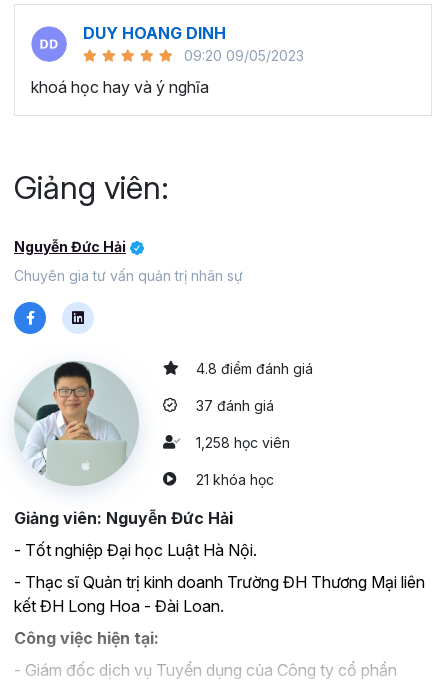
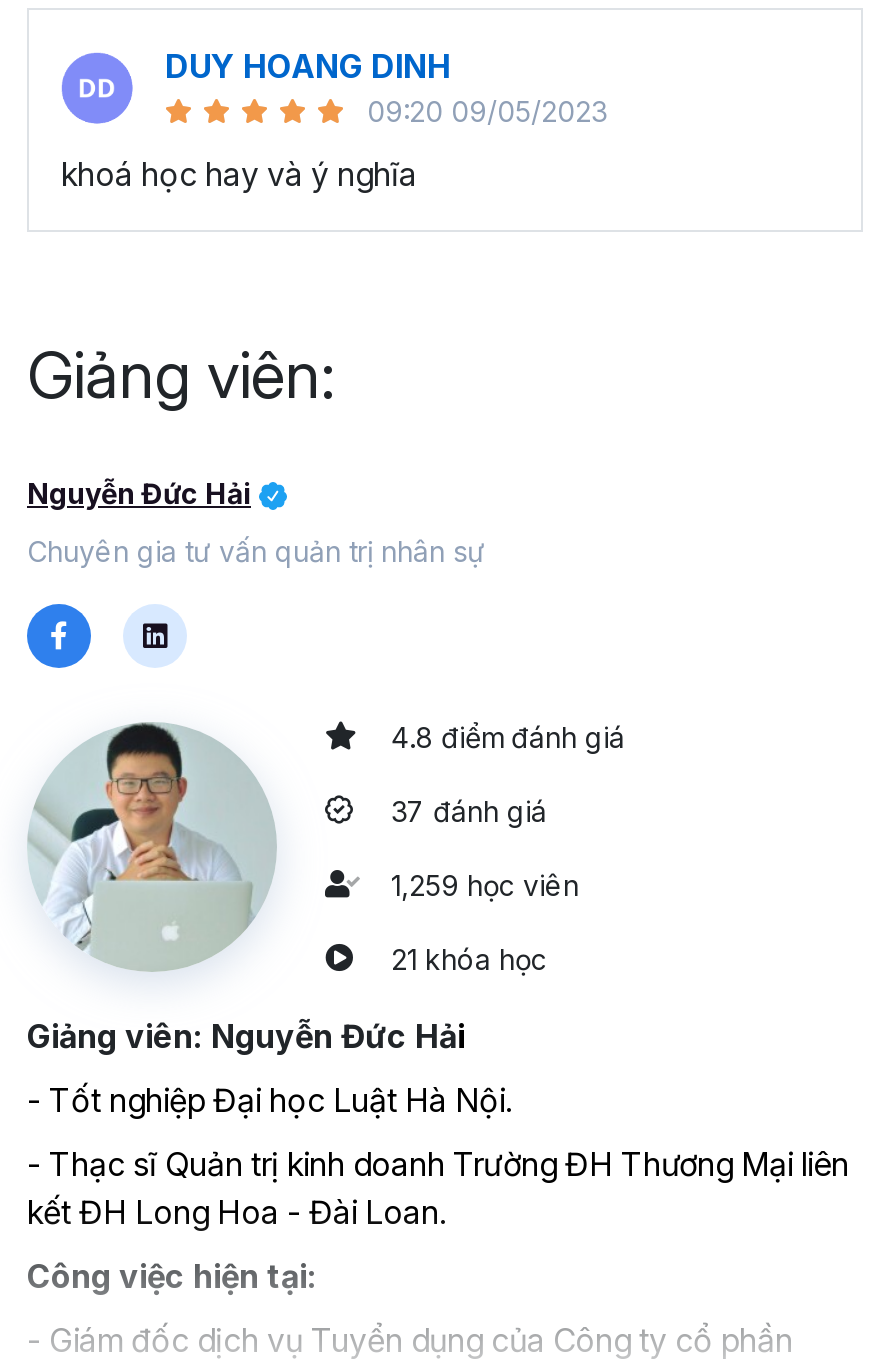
- 1,258 học viên
+ 1,259 học viên
